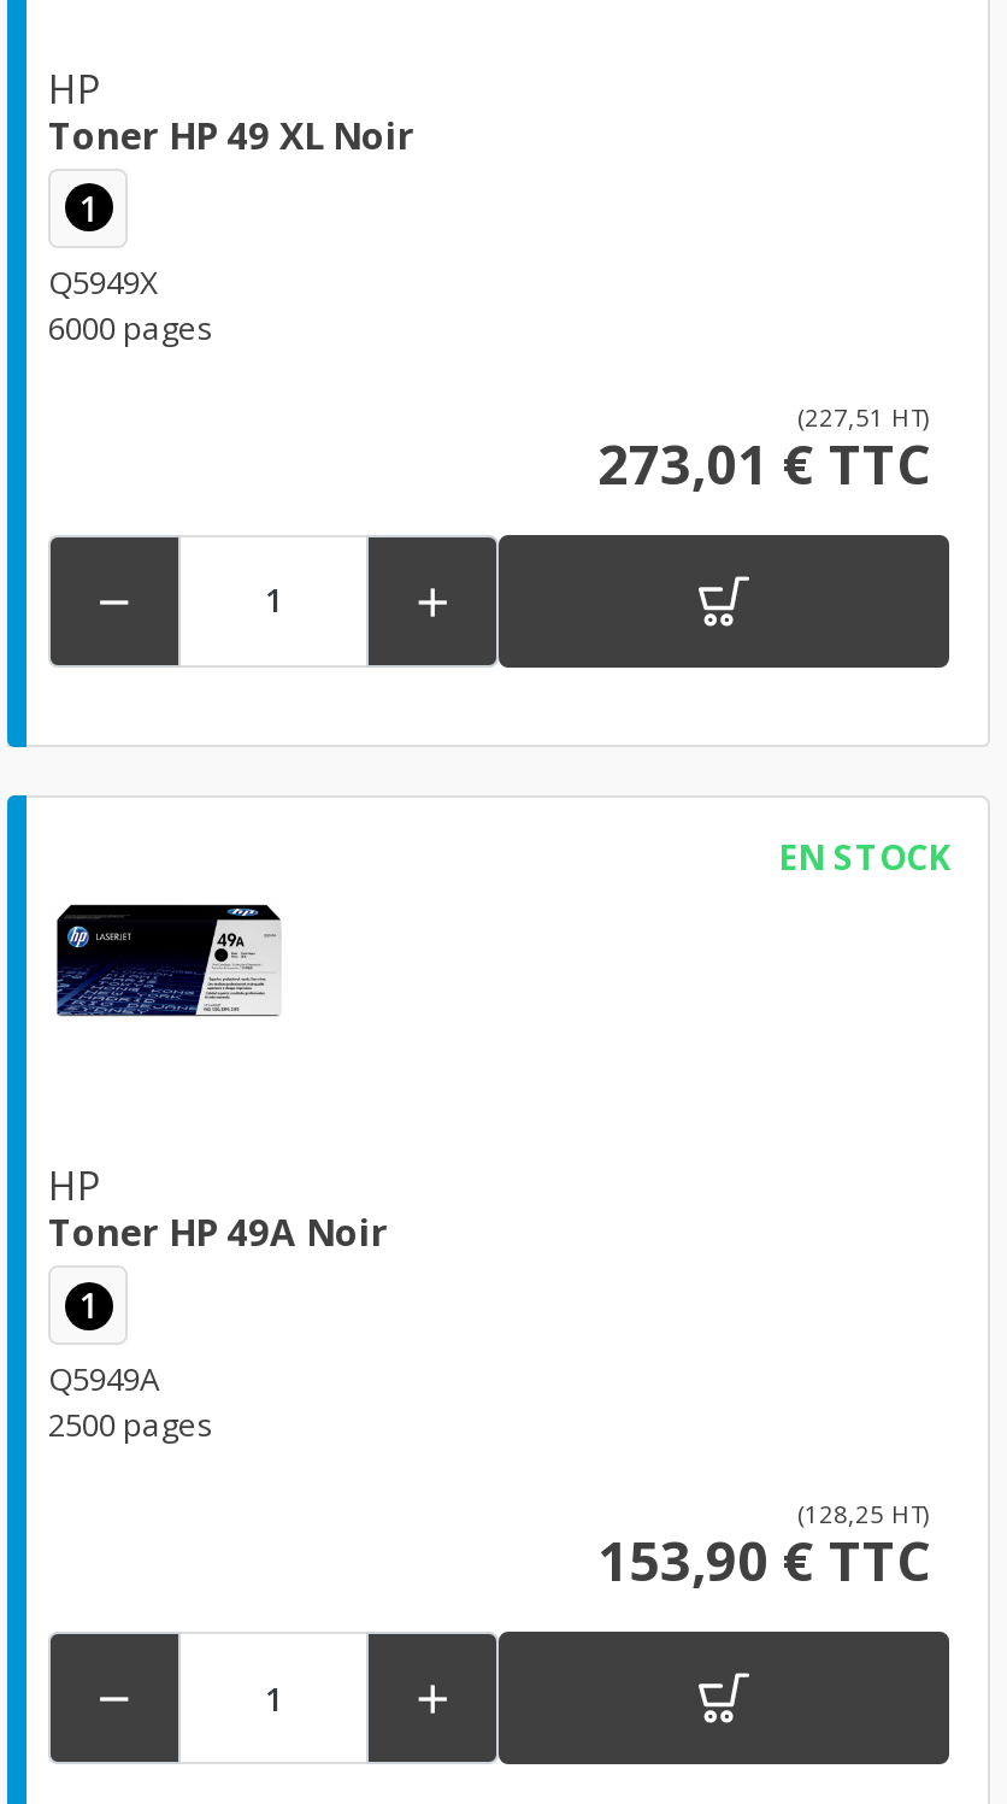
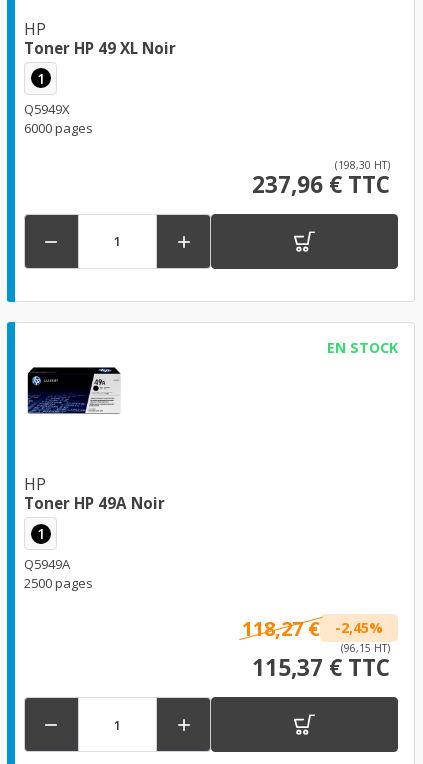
- (227,51 HT)
+ (198,30 HT)

- 273,01 € TTC
+ 237,96 € TTC

- (128,25 HT)
- 153,90 € TTC
+ 118,27 €
+ -2,45%
+ (96,15 HT)
+ 115,37 € TTC
